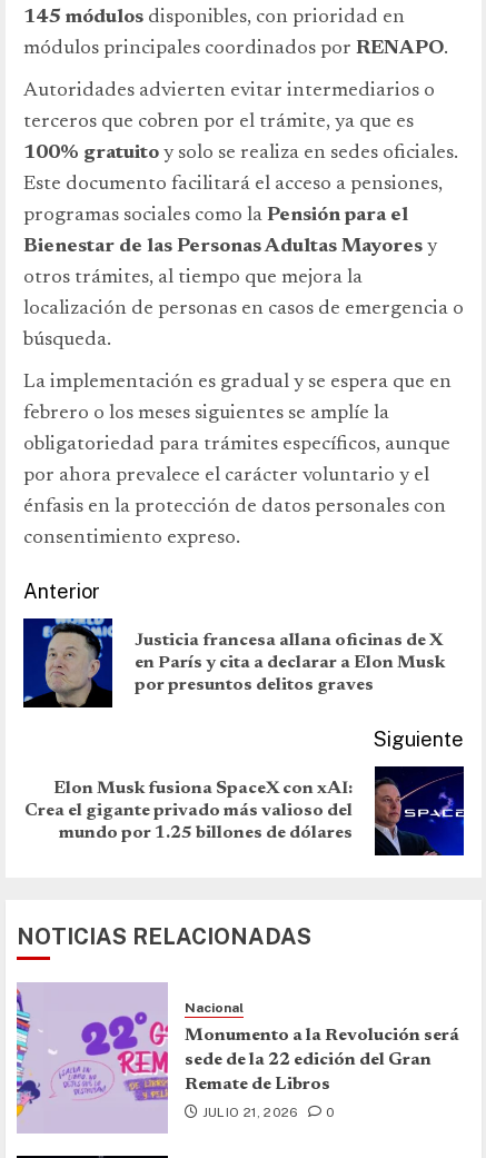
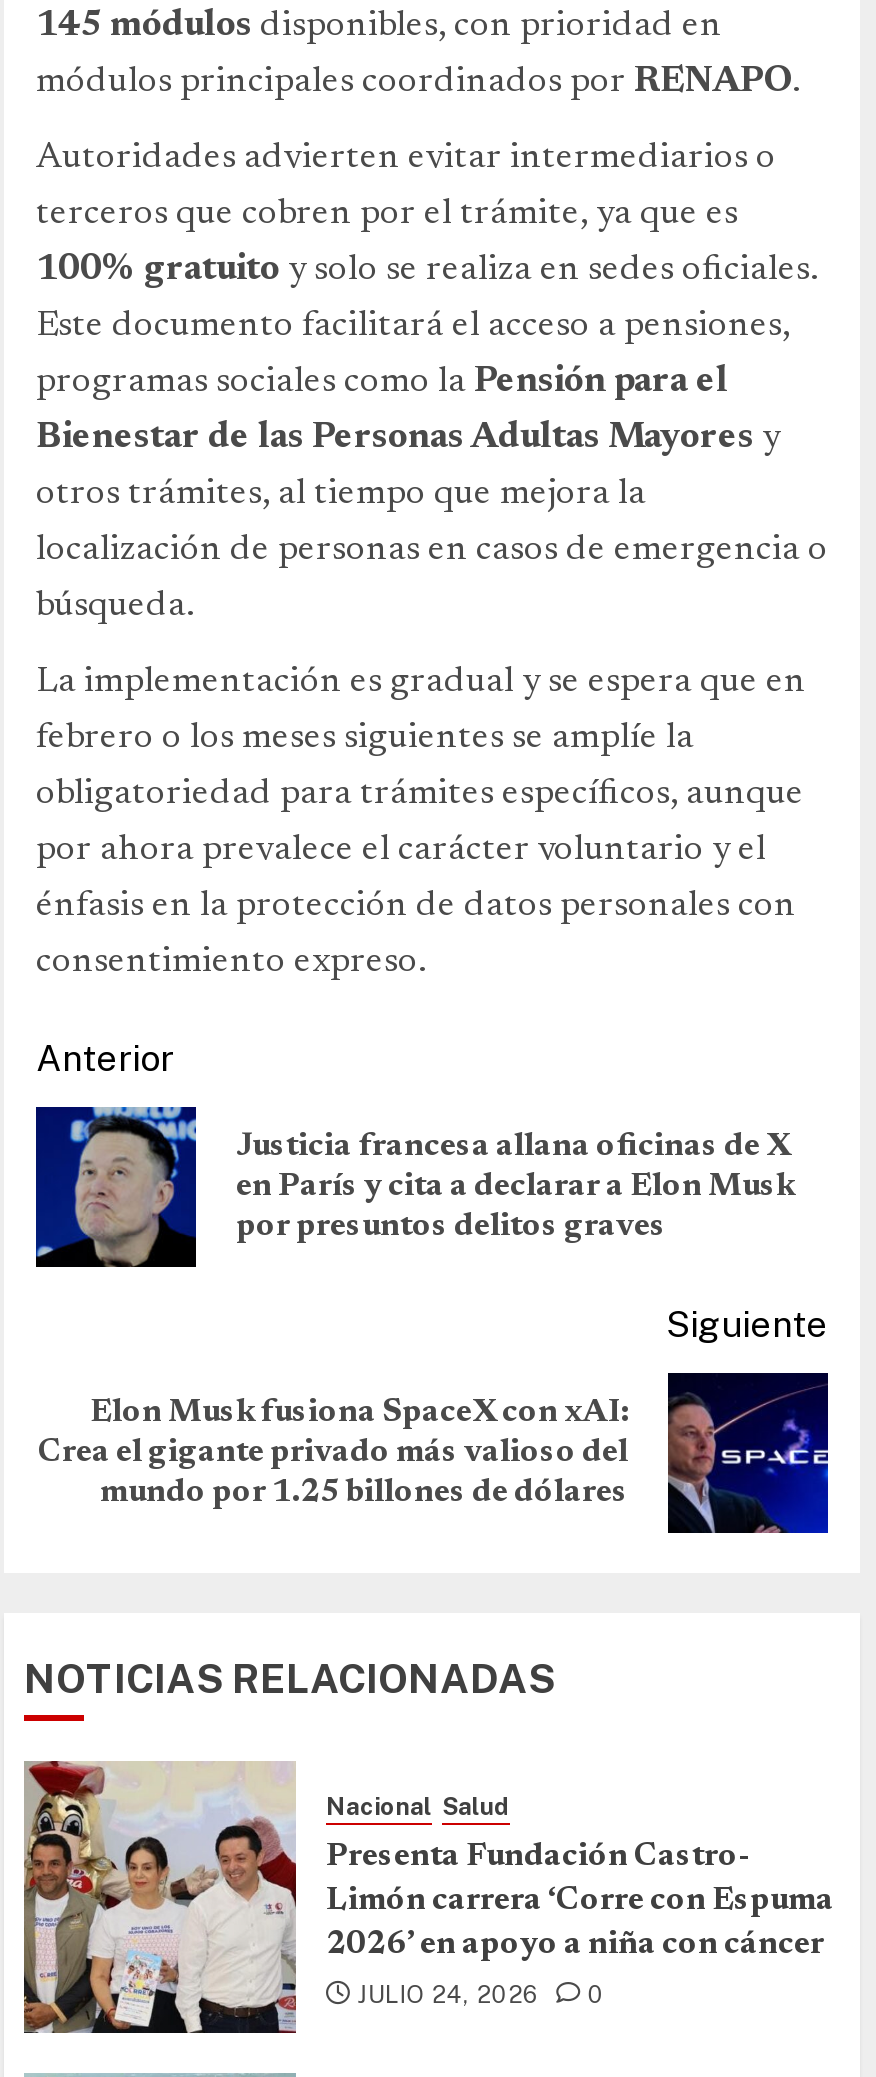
- [image]
- Nacional
+ [image]
+ Nacional Salud

- Monumento a la Revolución será
- sede de la 22 edición del Gran
- Remate de Libros
+ Presenta Fundación Castro-
+ Limón carrera ‘Corre con Espuma
+ 2026’ en apoyo a niña con cáncer

- JULIO 21, 2026 0
+ JULIO 24, 2026 0
